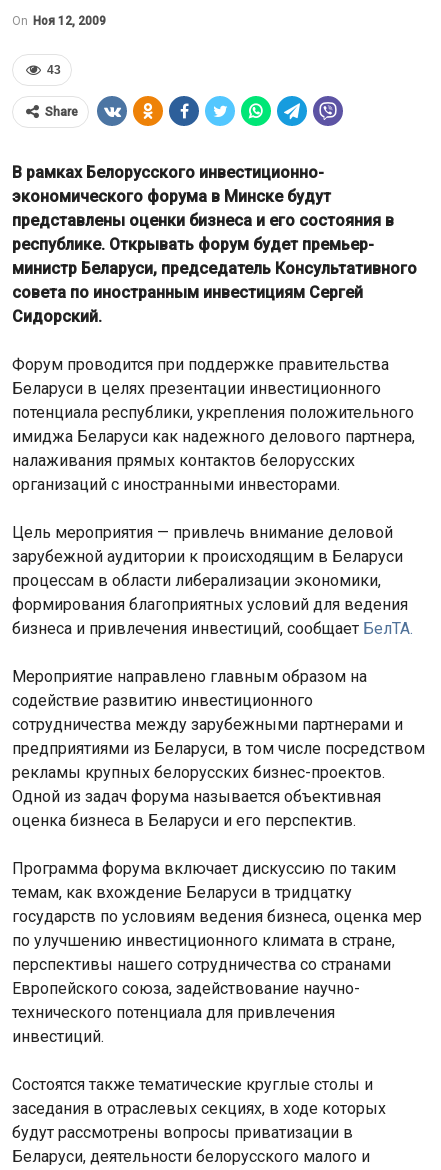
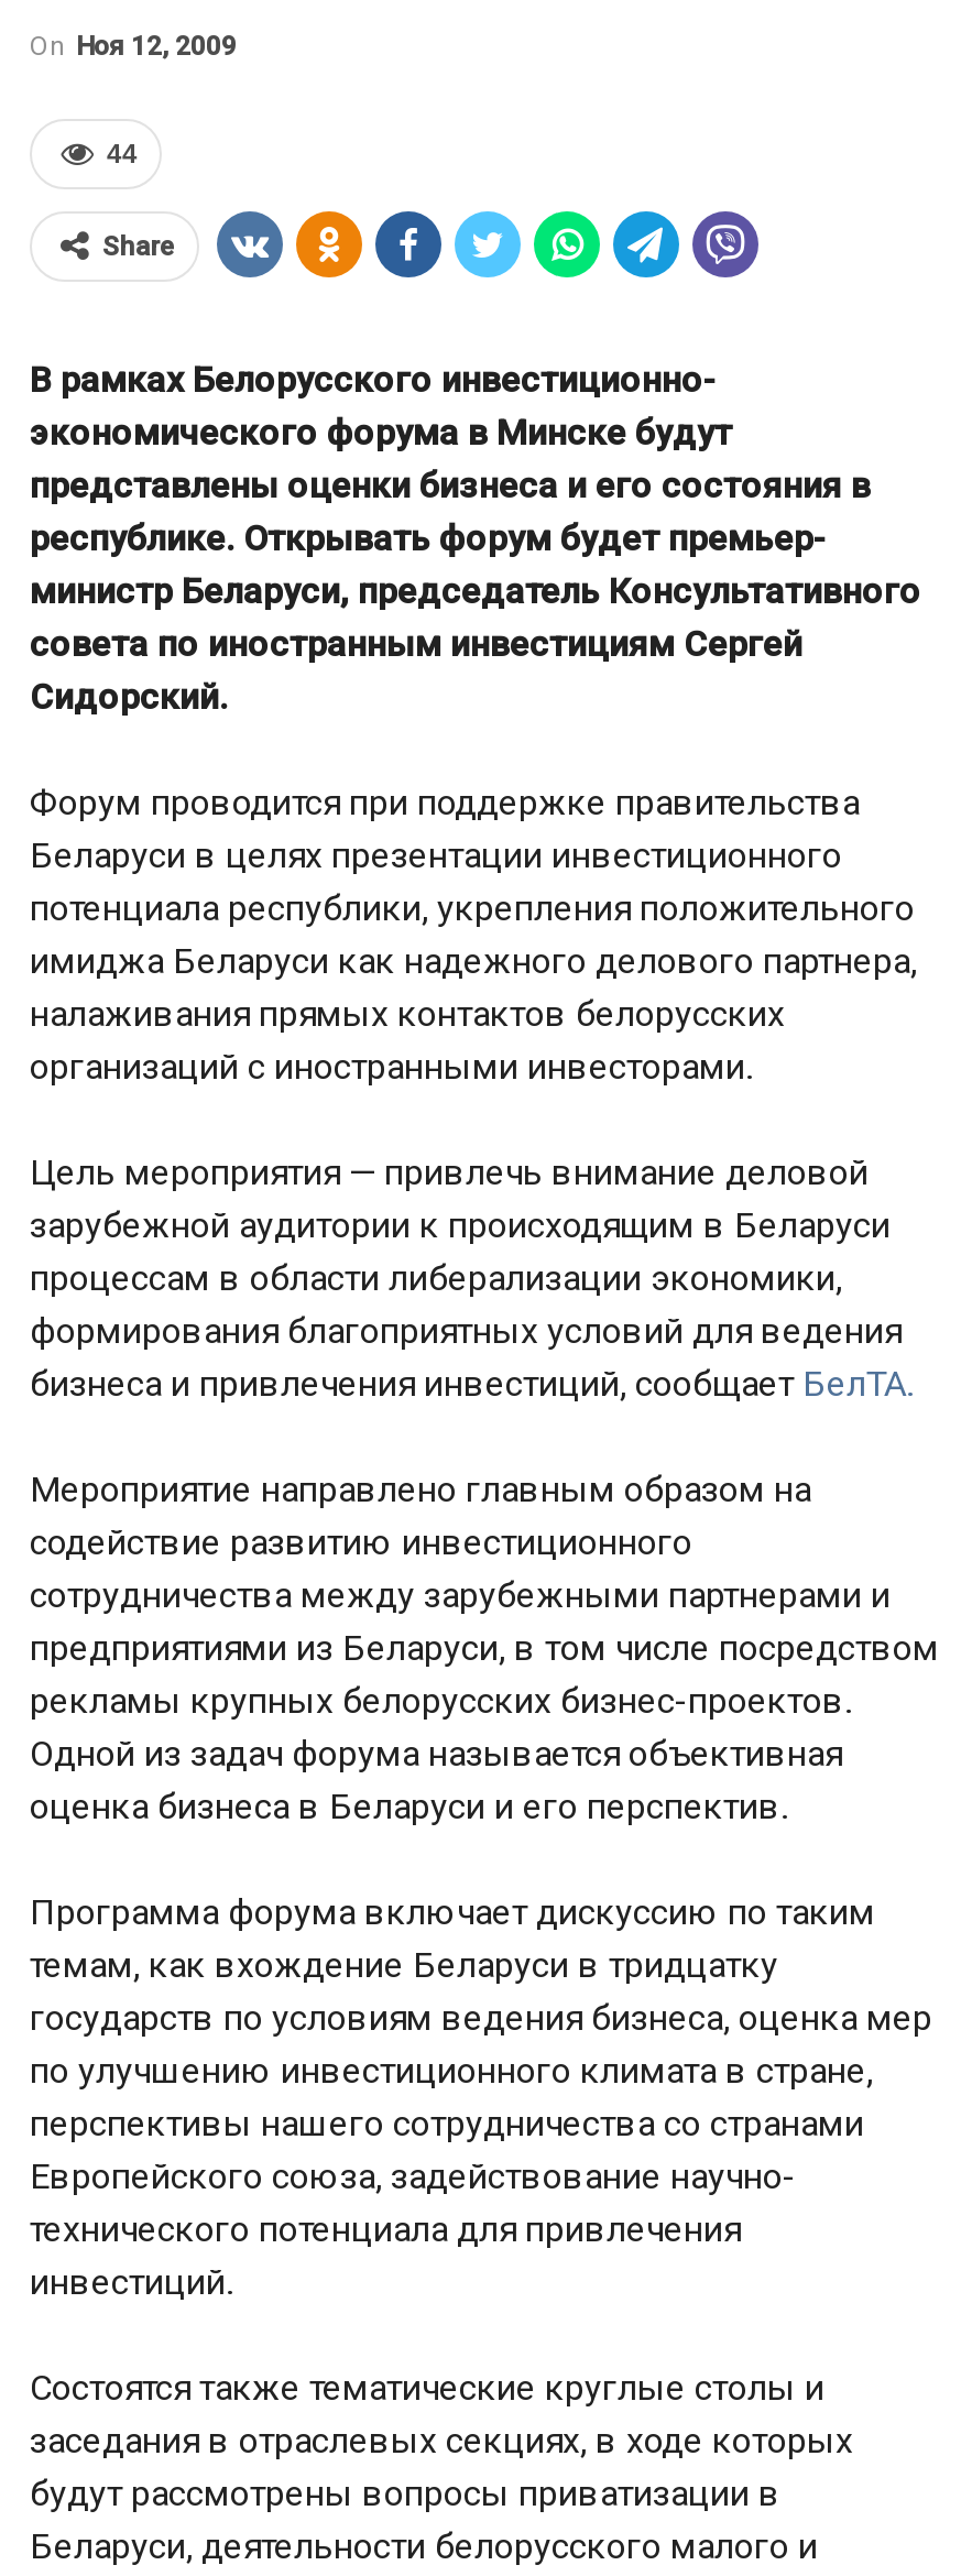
- 43
+ 44
